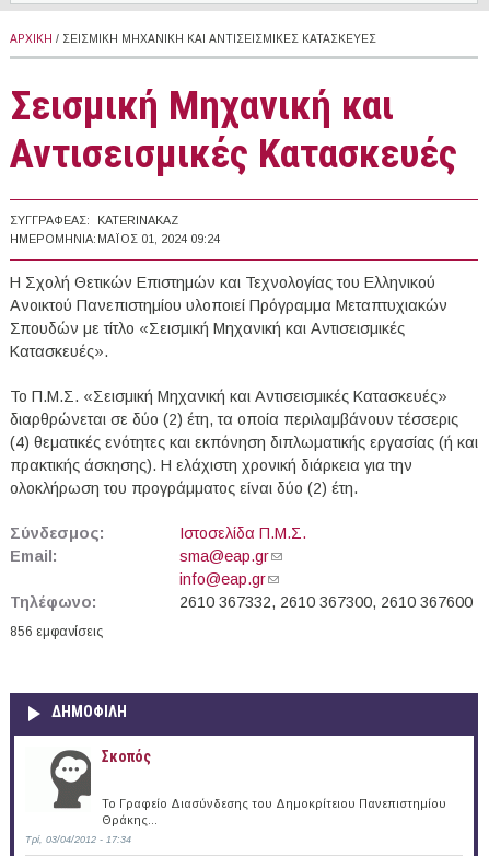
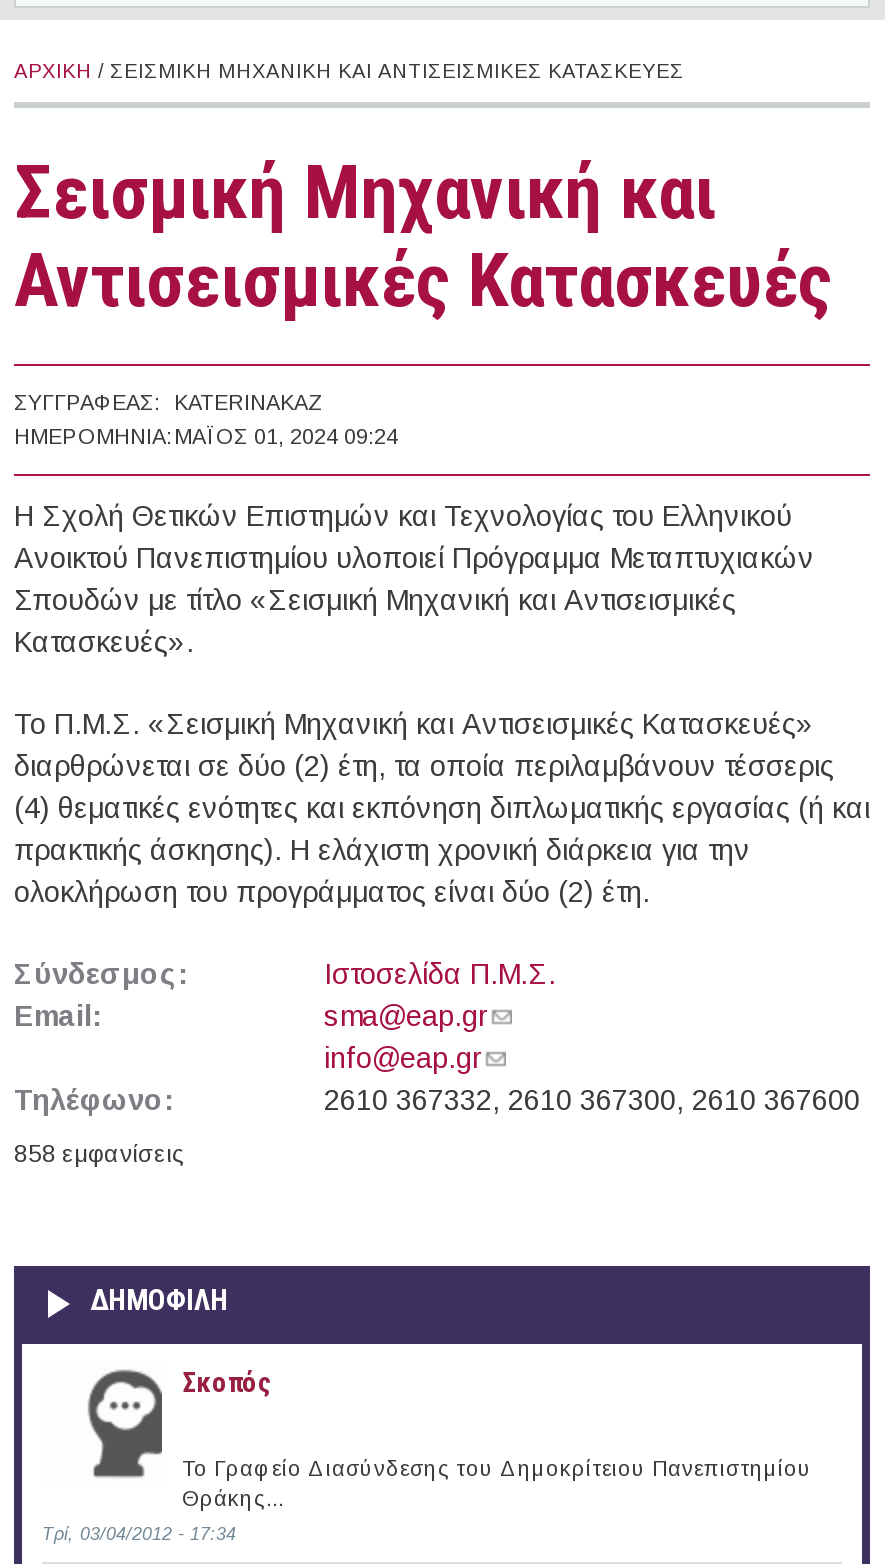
- 856 εμφανίσεις
+ 858 εμφανίσεις
